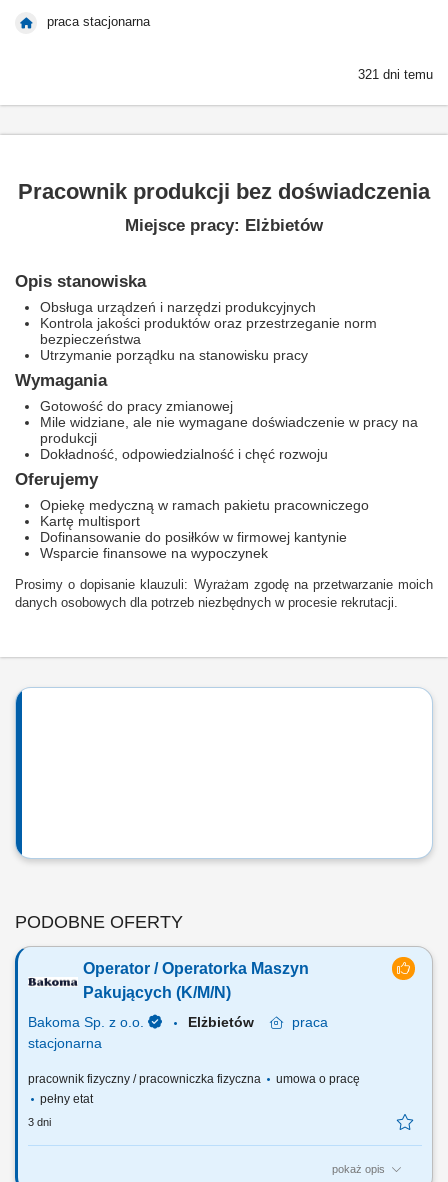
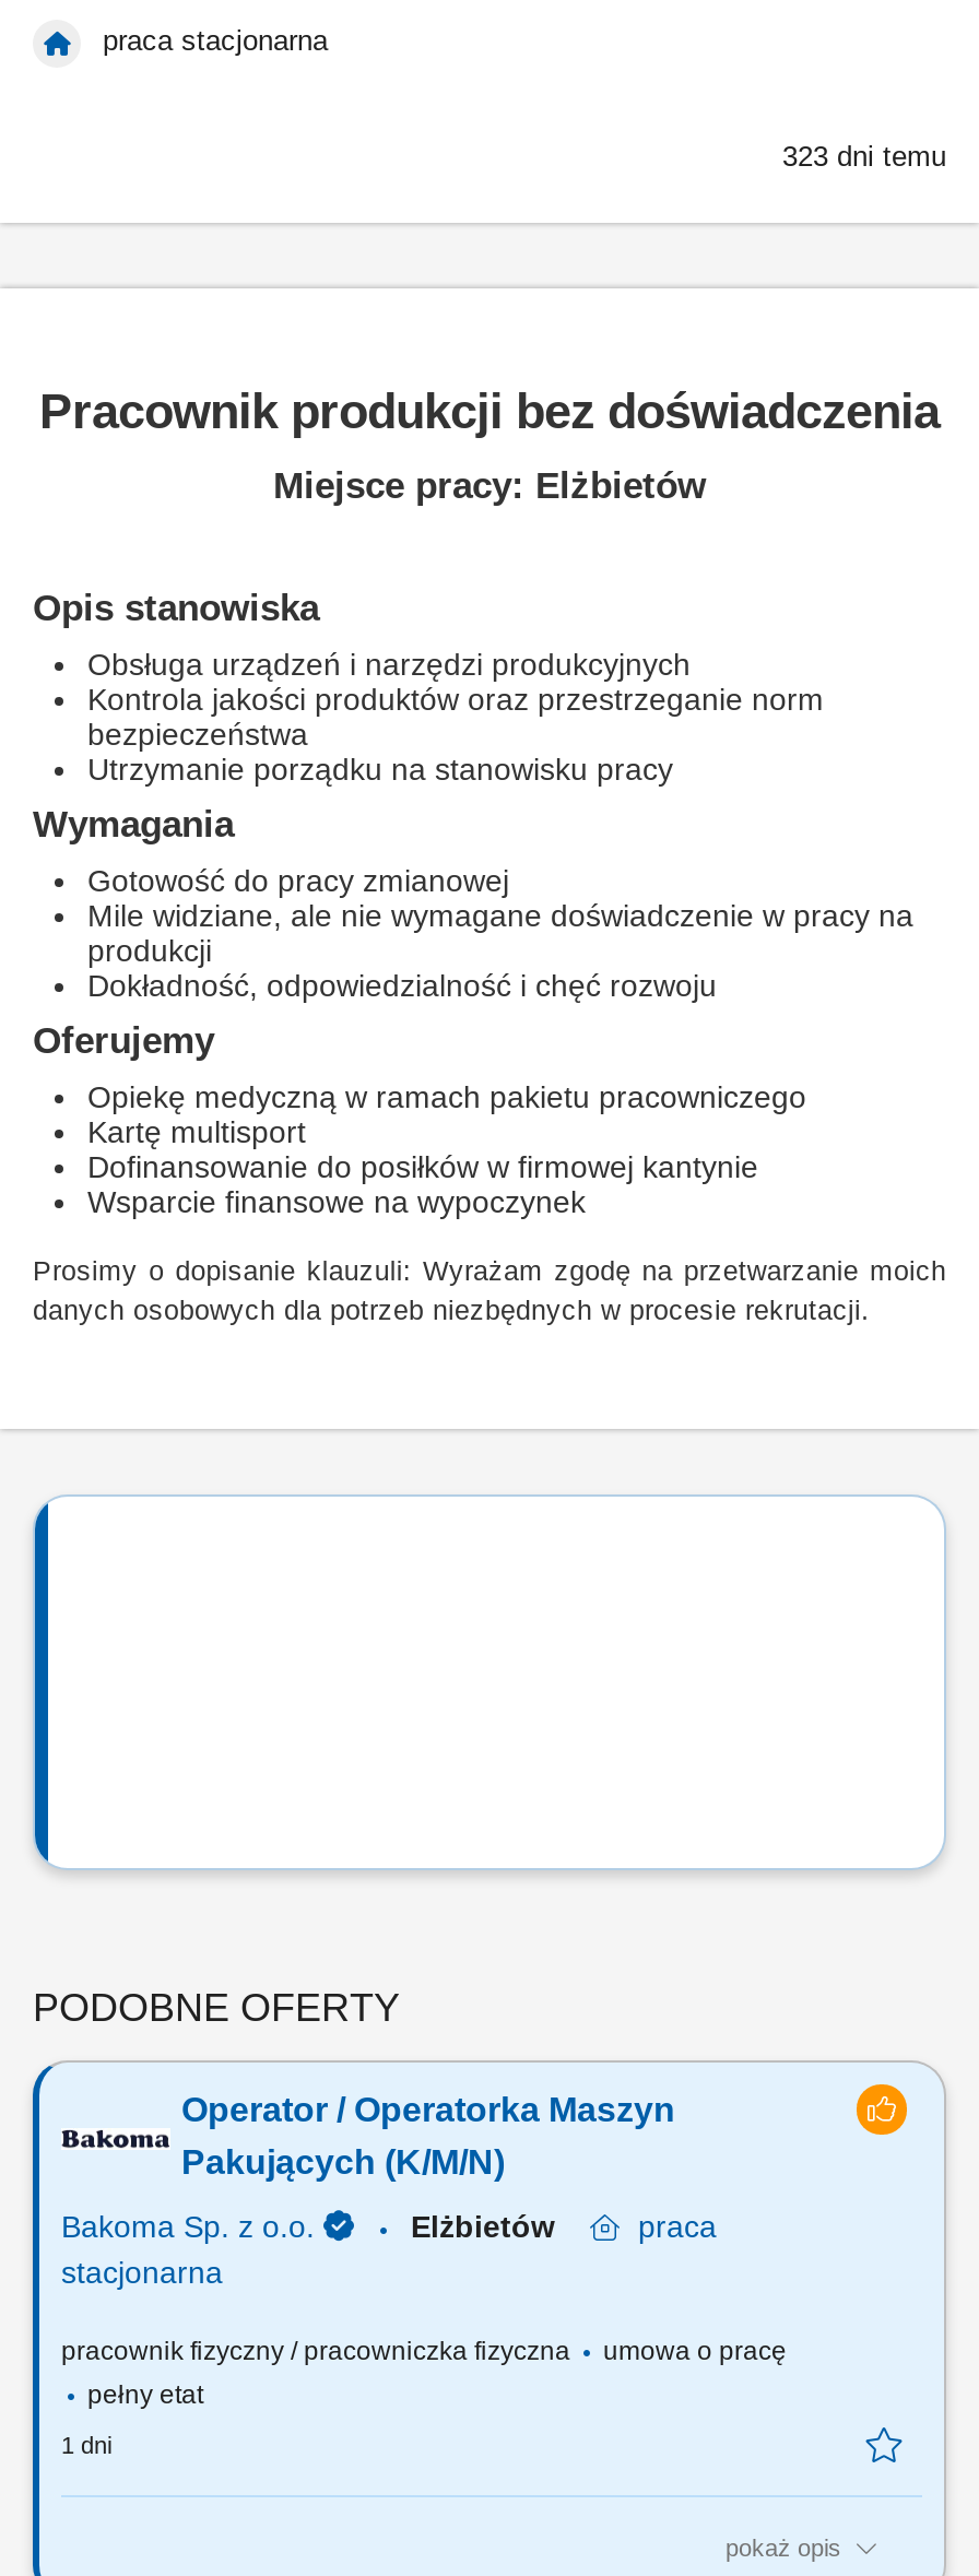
- 321 dni temu
+ 323 dni temu

- 3 dni
+ 1 dni
